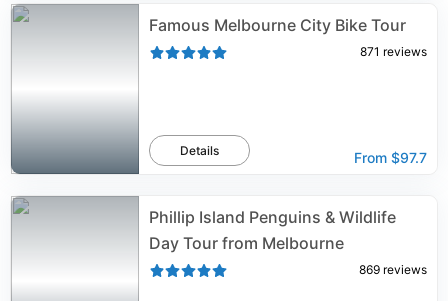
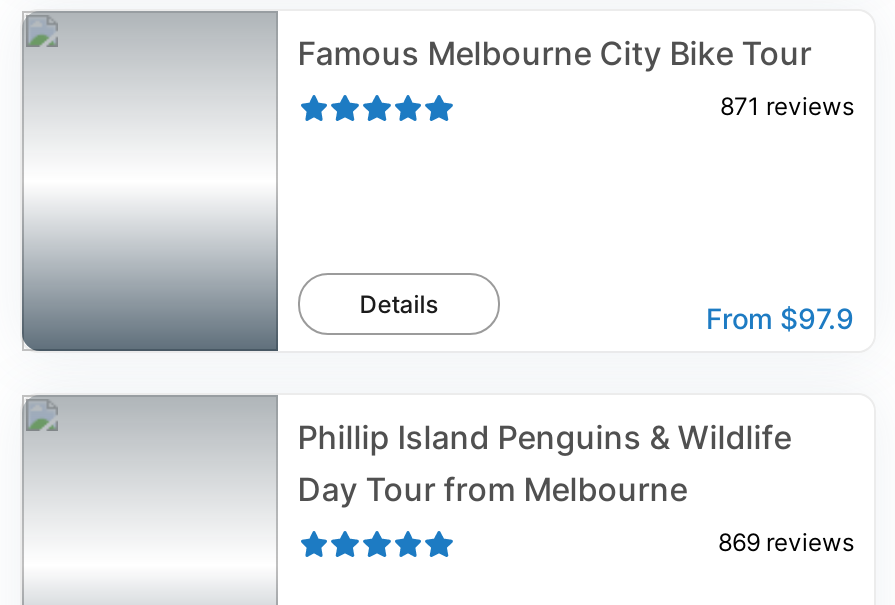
- From $97.7
+ From $97.9
